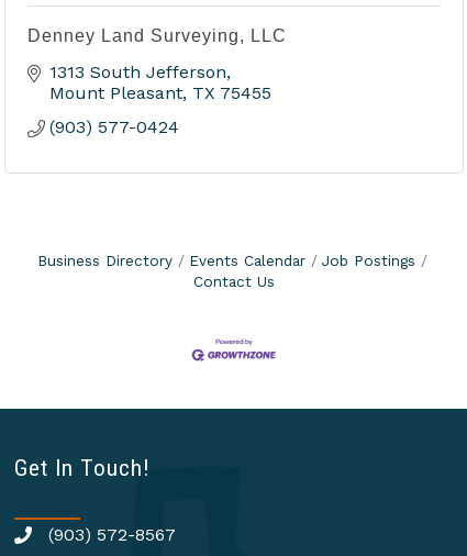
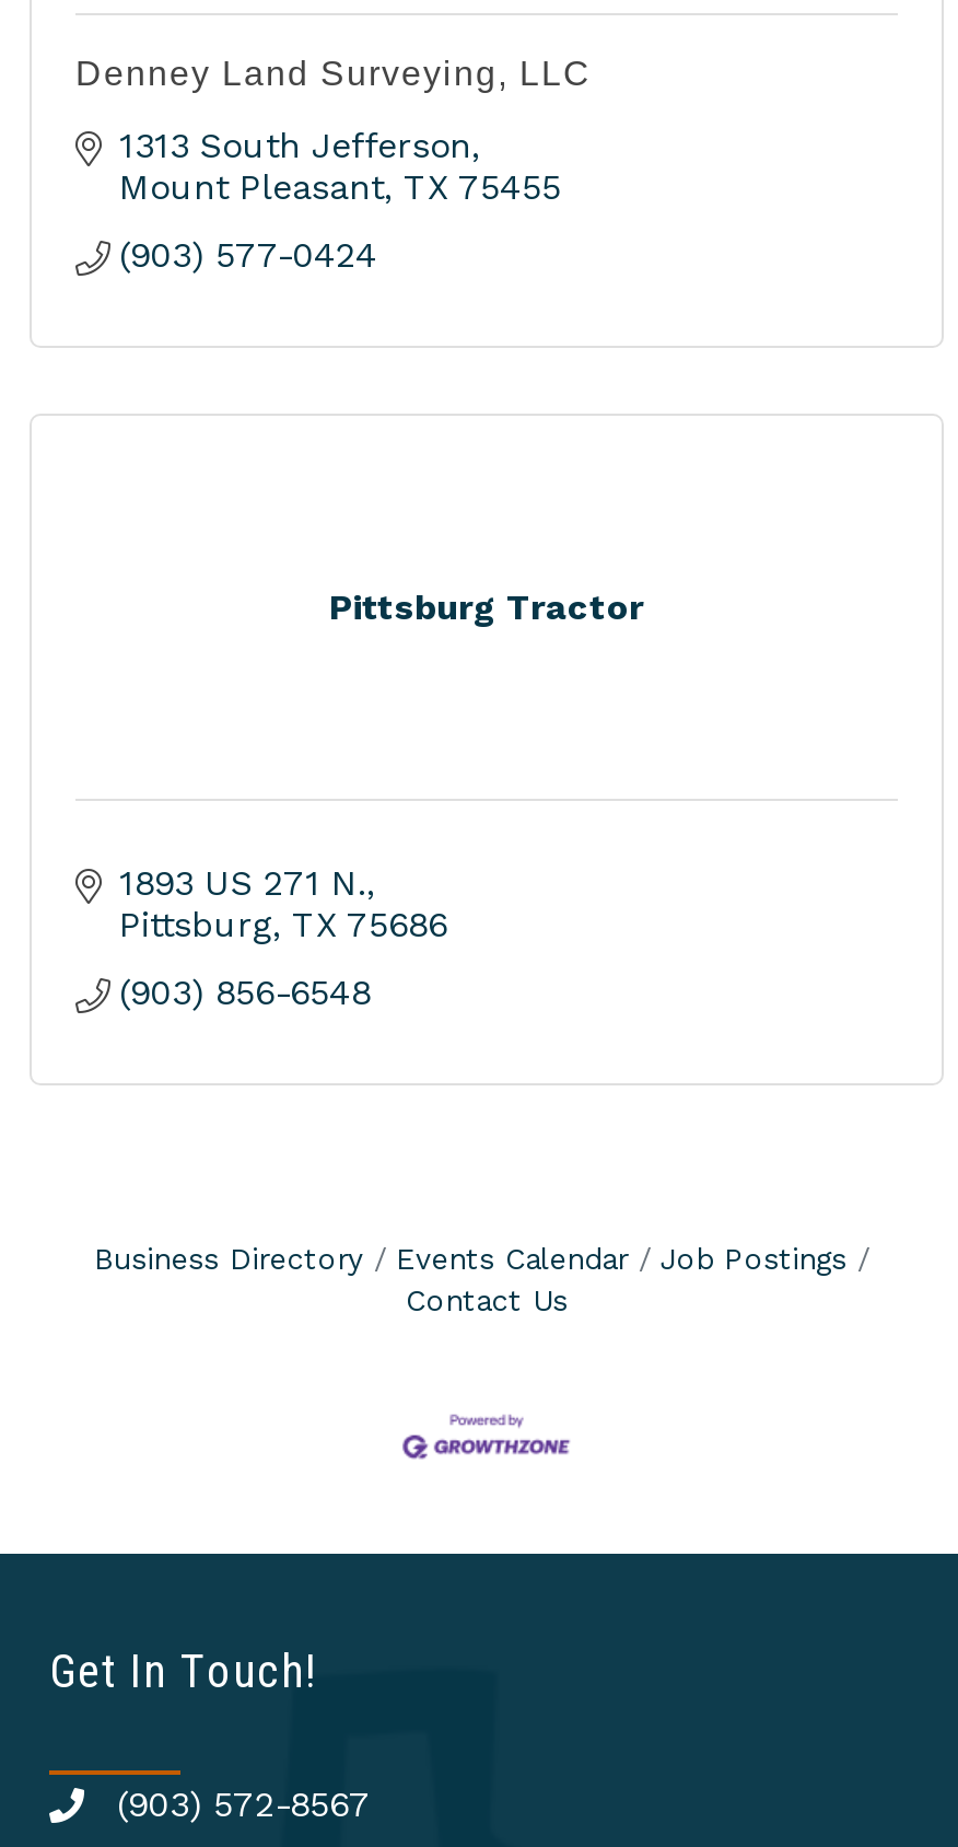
+ 1893 US 271 N.
+ Pittsburg TX 75686
+ (903) 856-6548

+ Pittsburg Tractor
